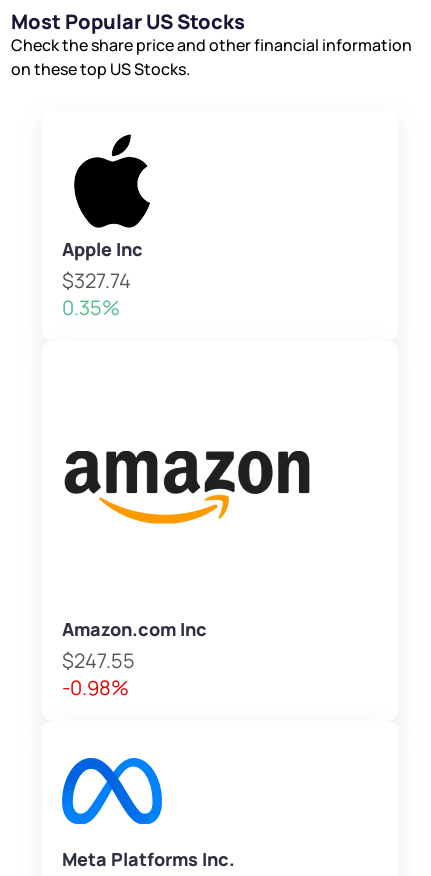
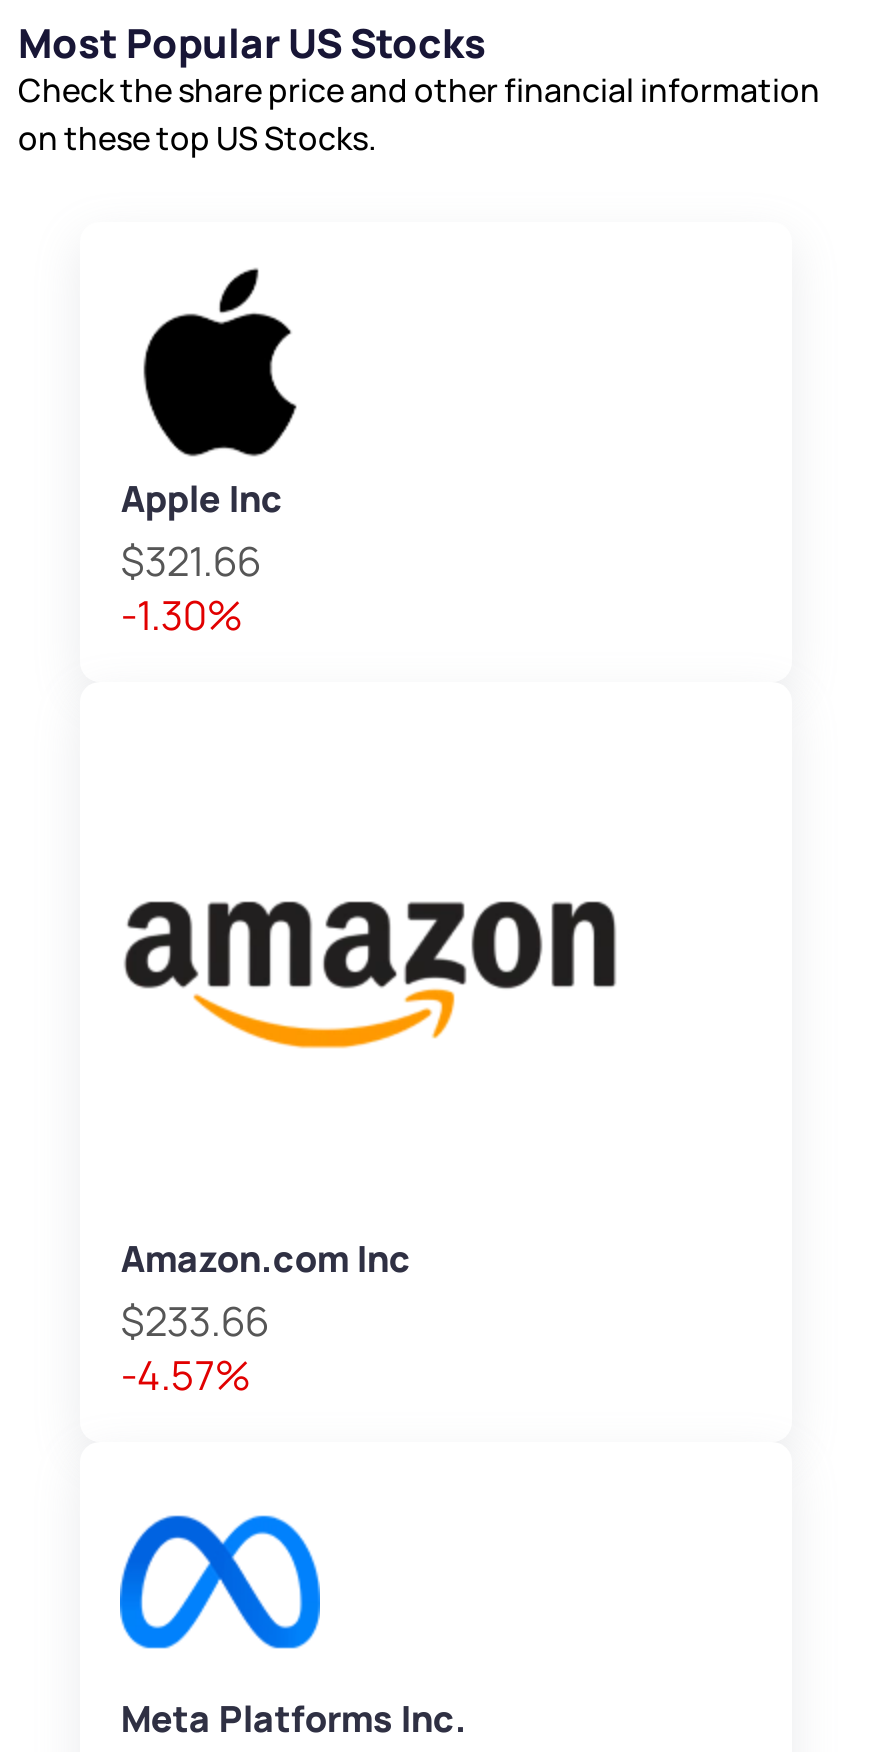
- $327.74
+ $321.66

- 0.35%
+ -1.30%

- $247.55
+ $233.66

- -0.98%
+ -4.57%
